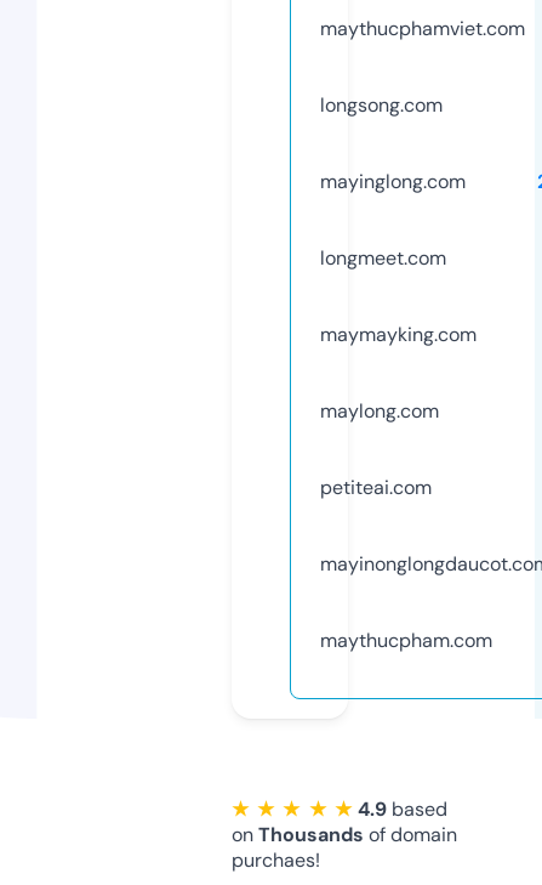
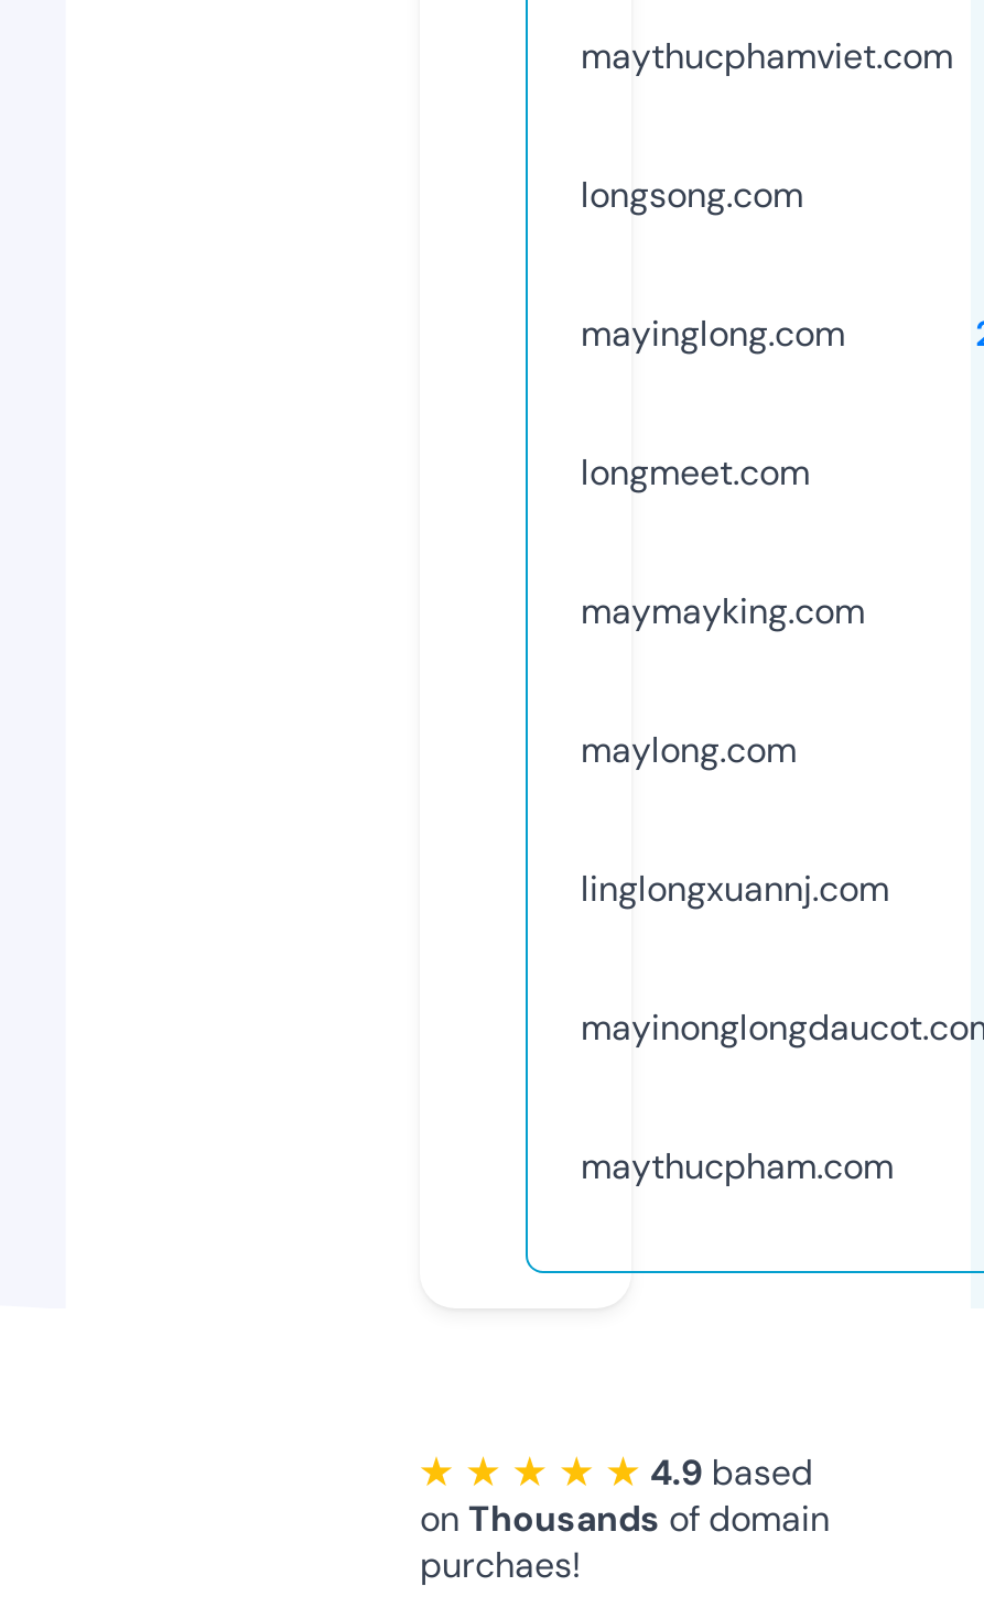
- petiteai.com
+ linglongxuannj.com
